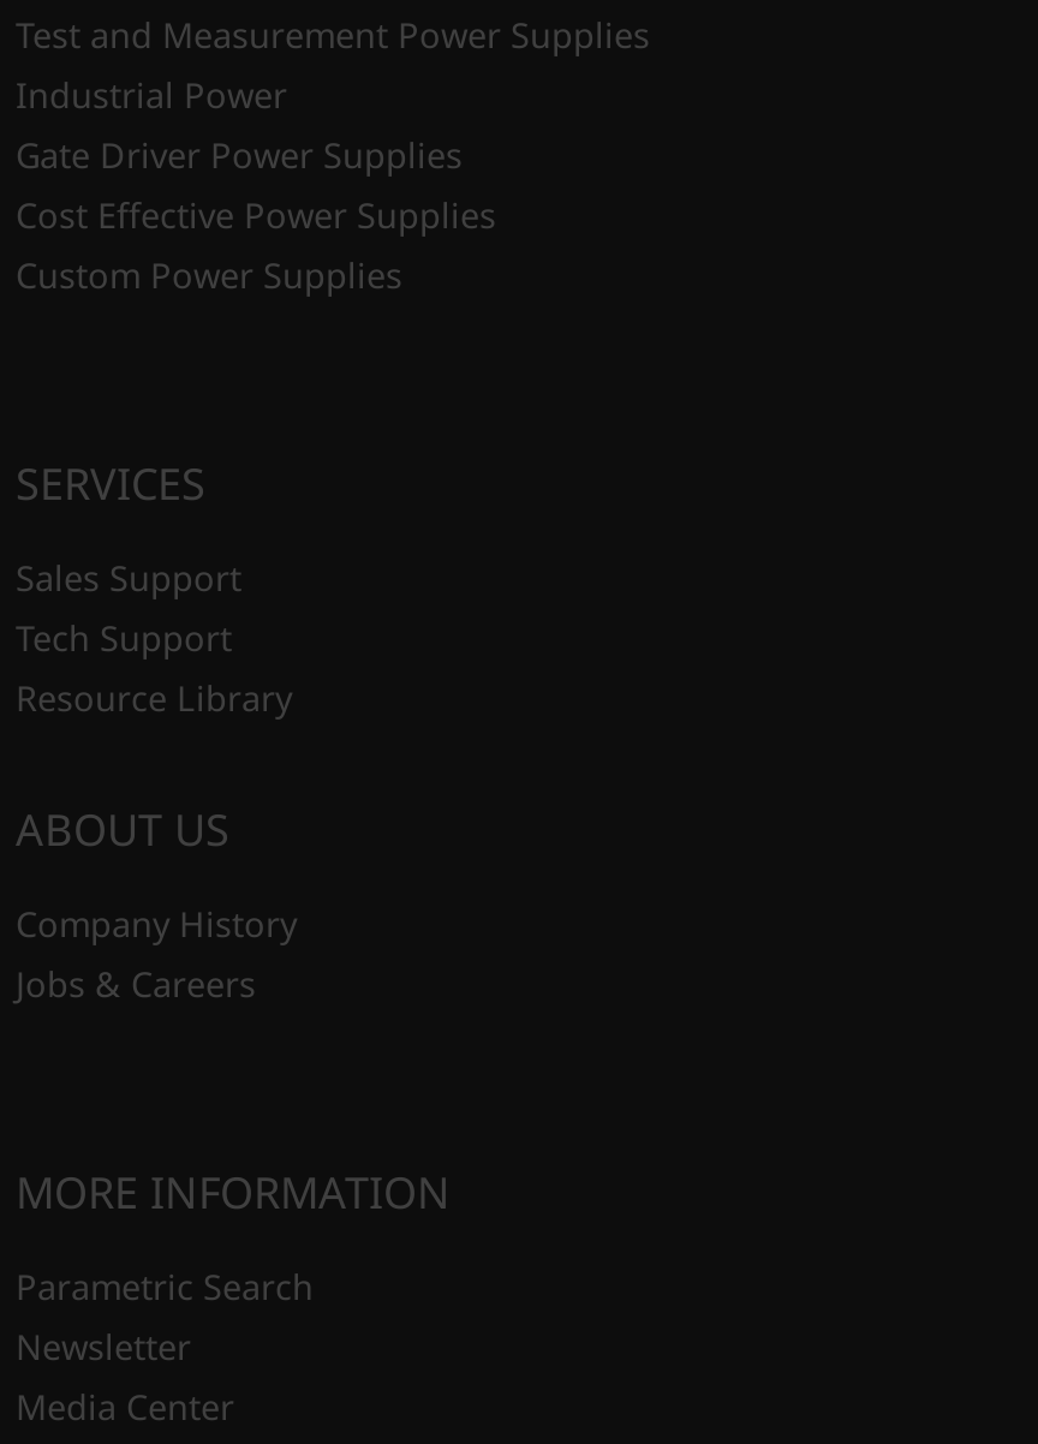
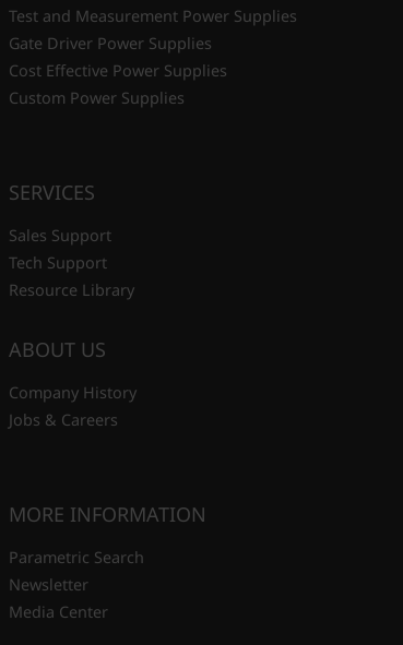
- Industrial Power
